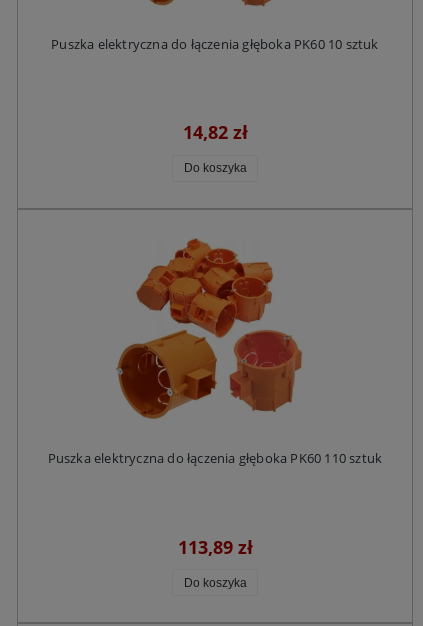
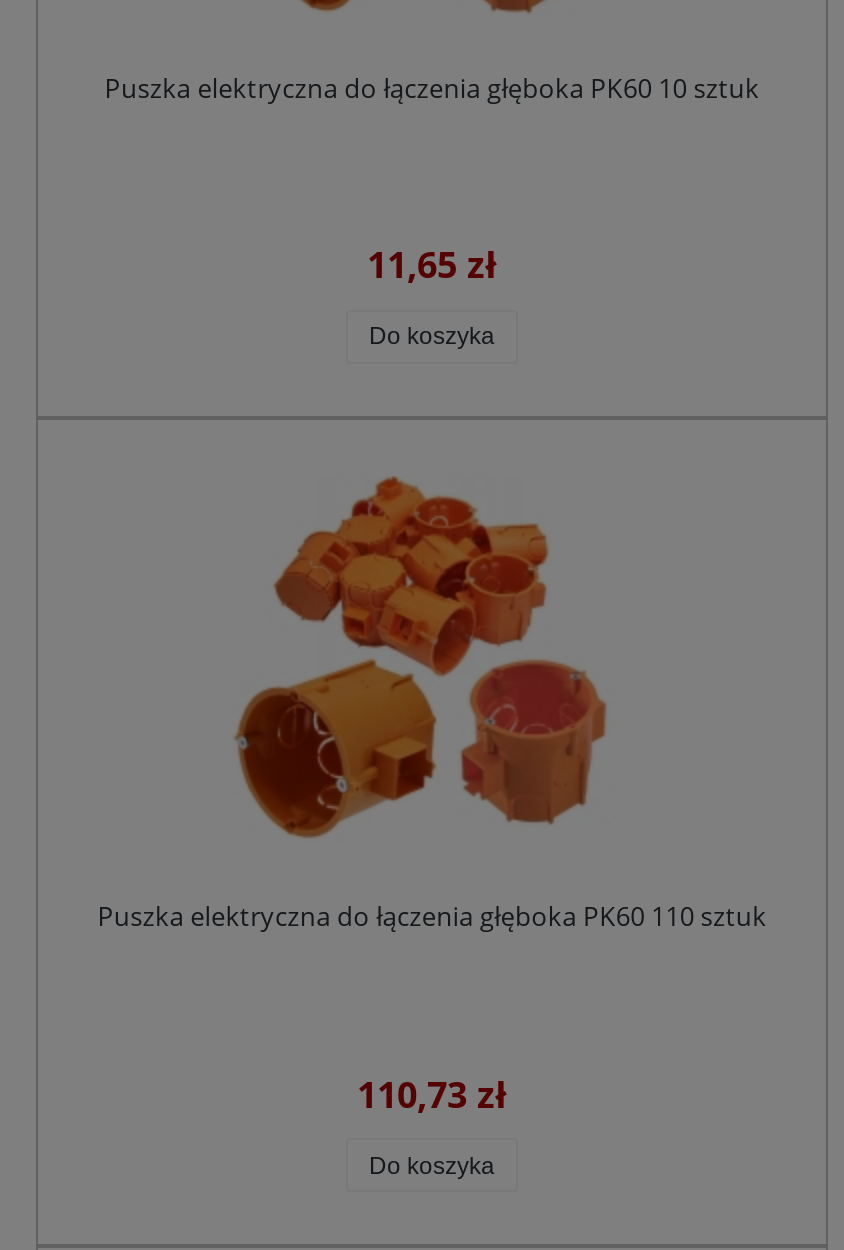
- 14,82 zł
+ 11,65 zł

- 113,89 zł
+ 110,73 zł
